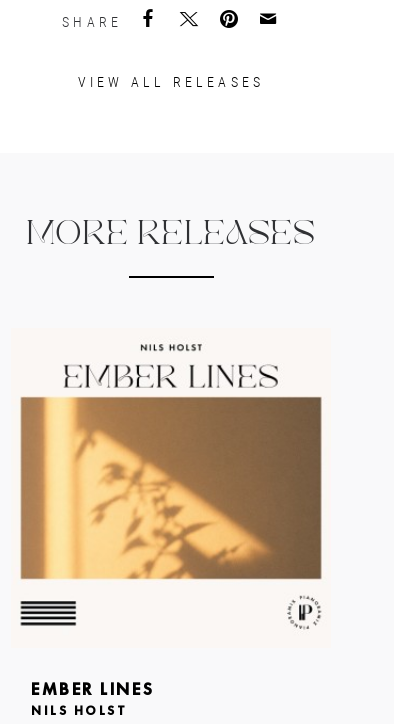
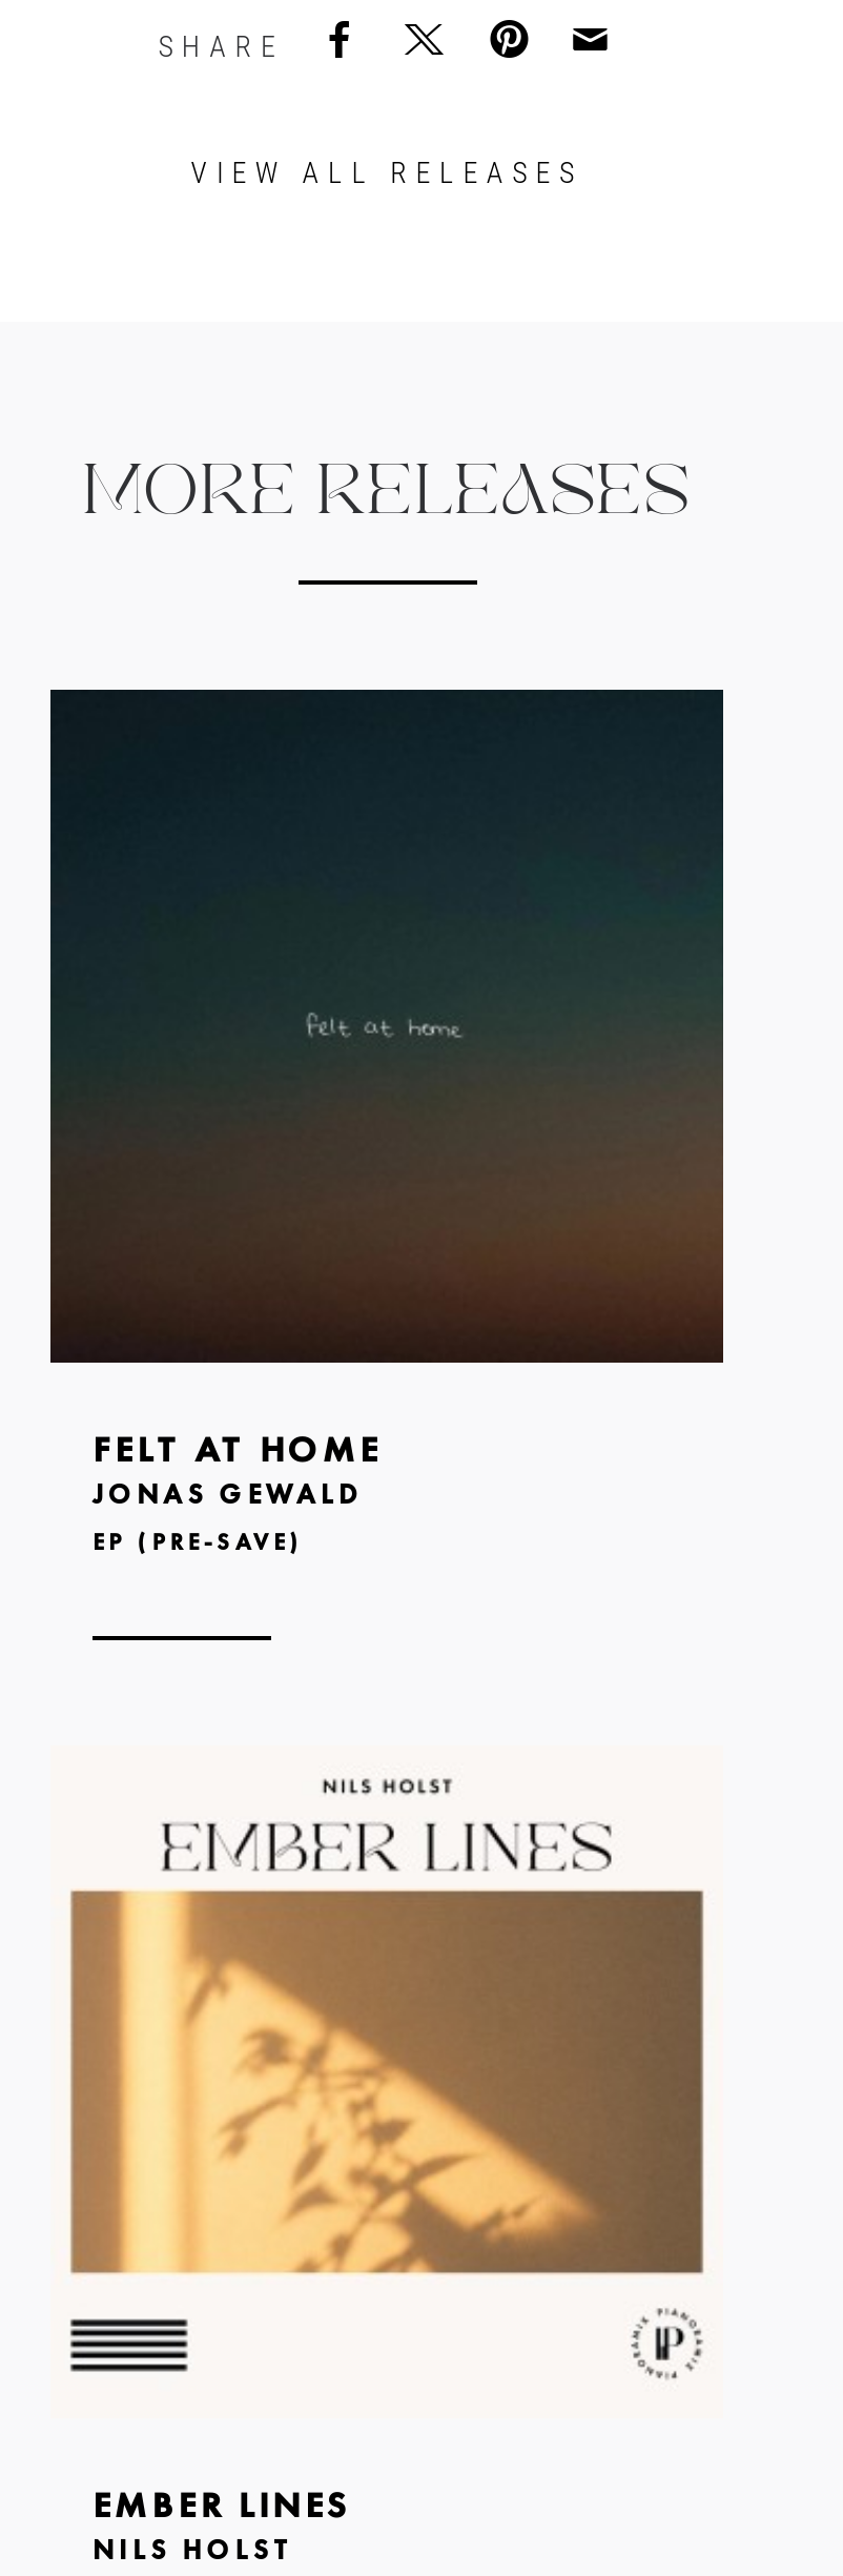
+ [image]
+ FELT AT HOME
+ JONAS GEWALD
+ EP (PRE-SAVE)
